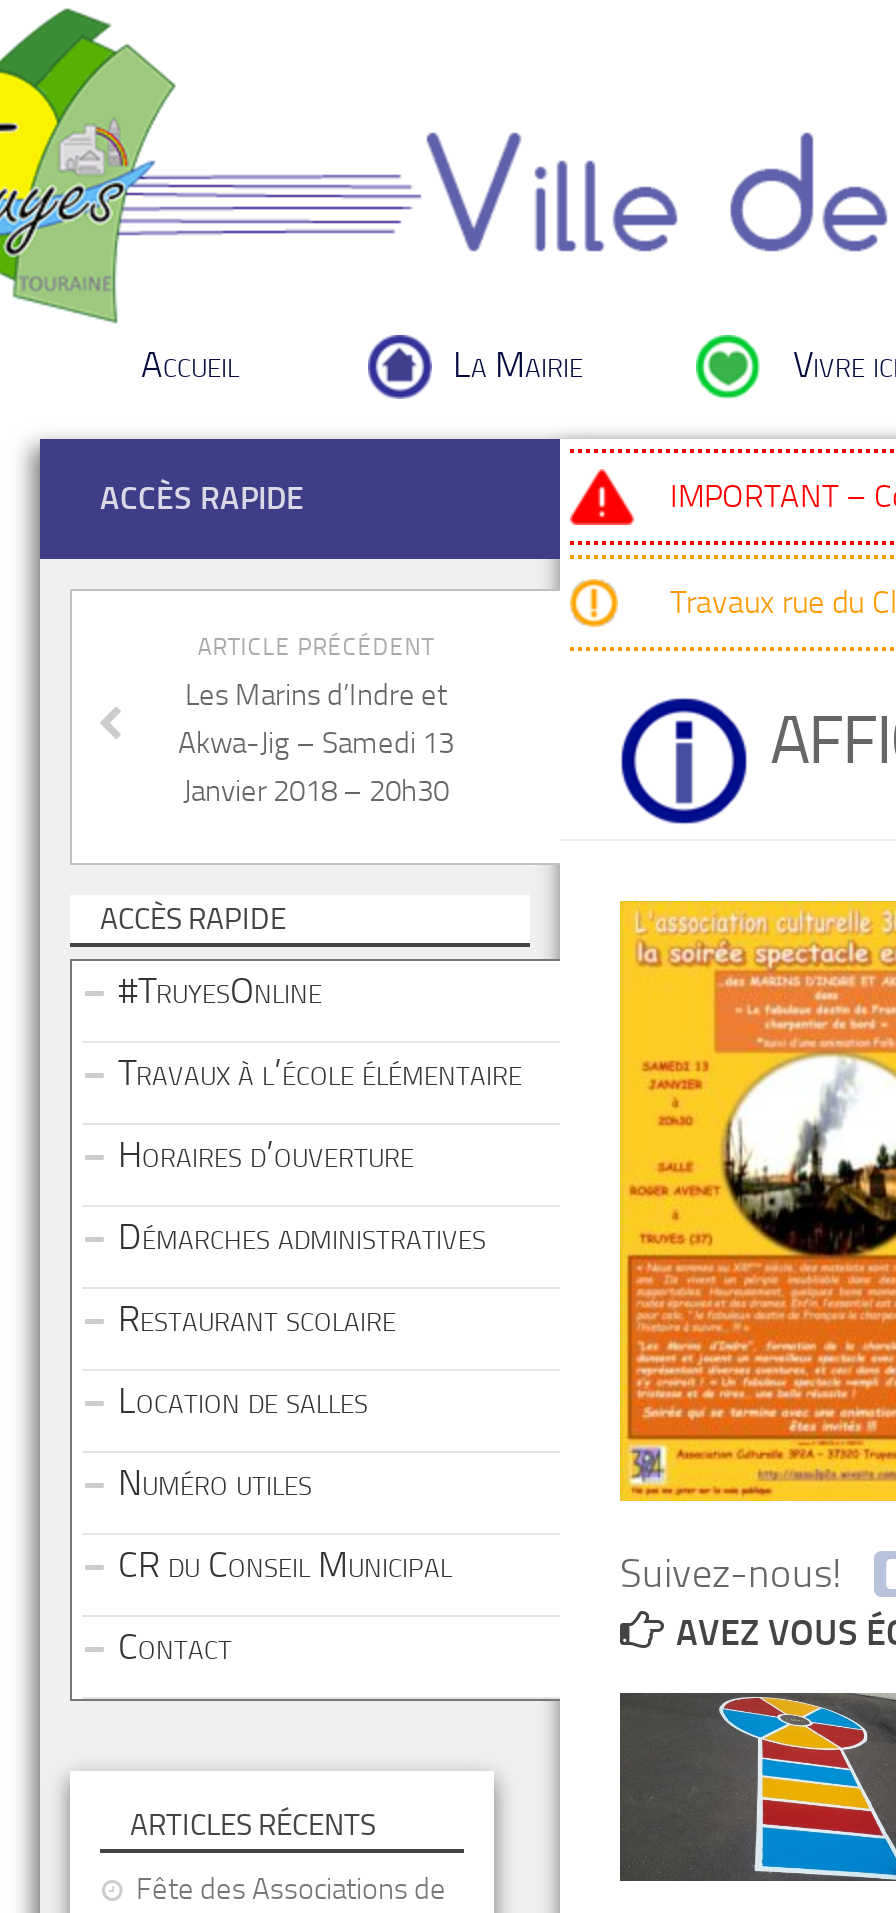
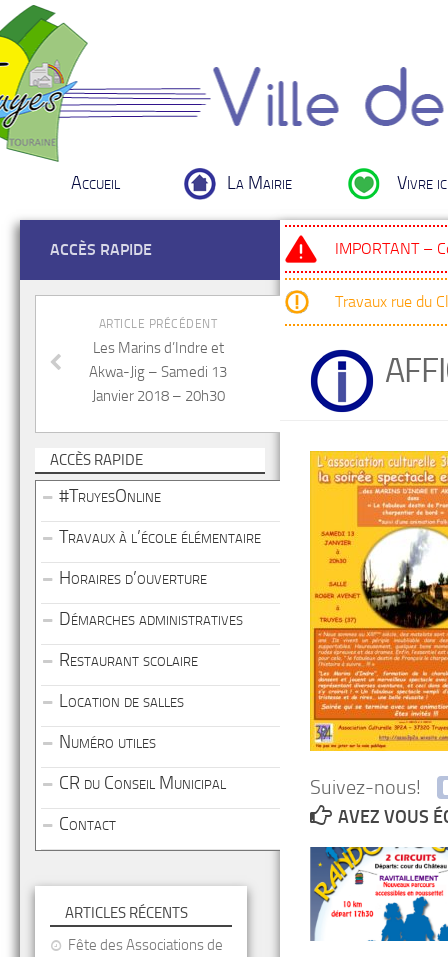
- [image]
+ [image]
